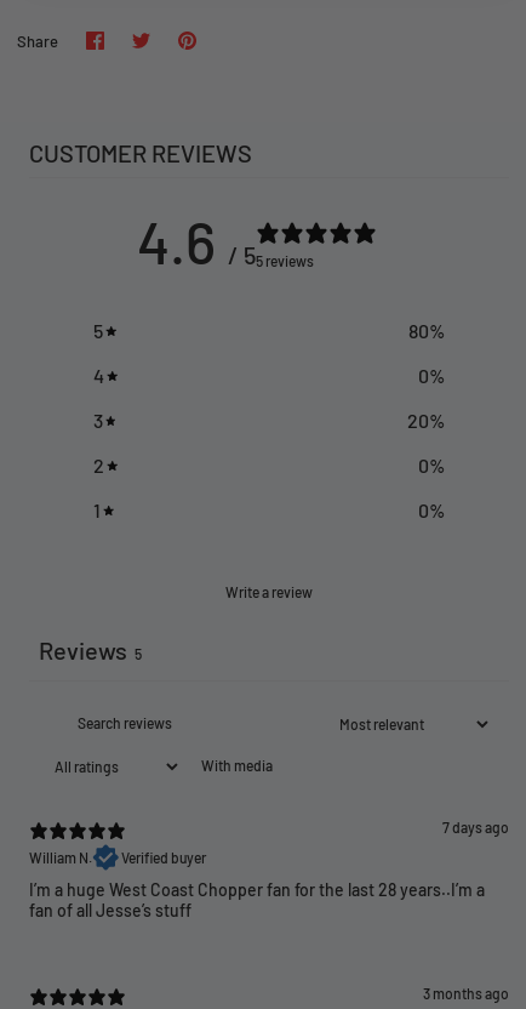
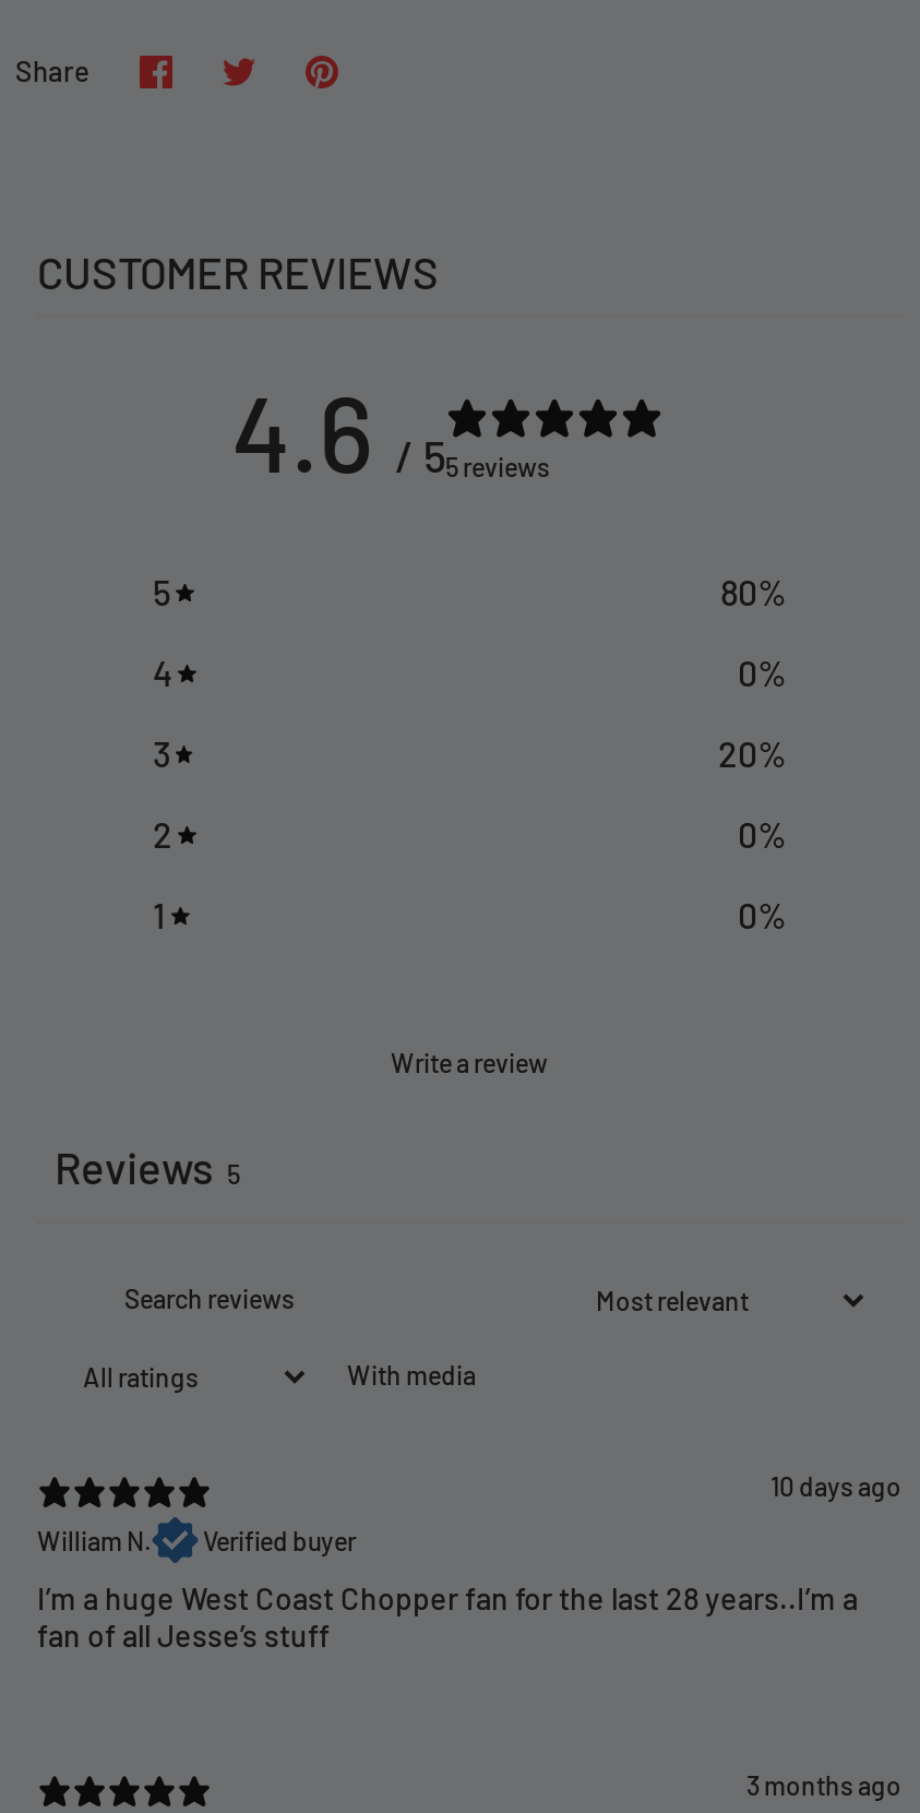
- 7 days ago
+ 10 days ago
